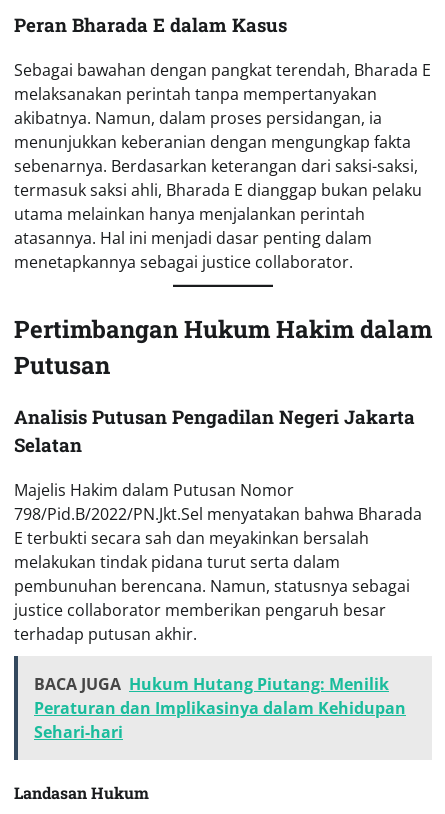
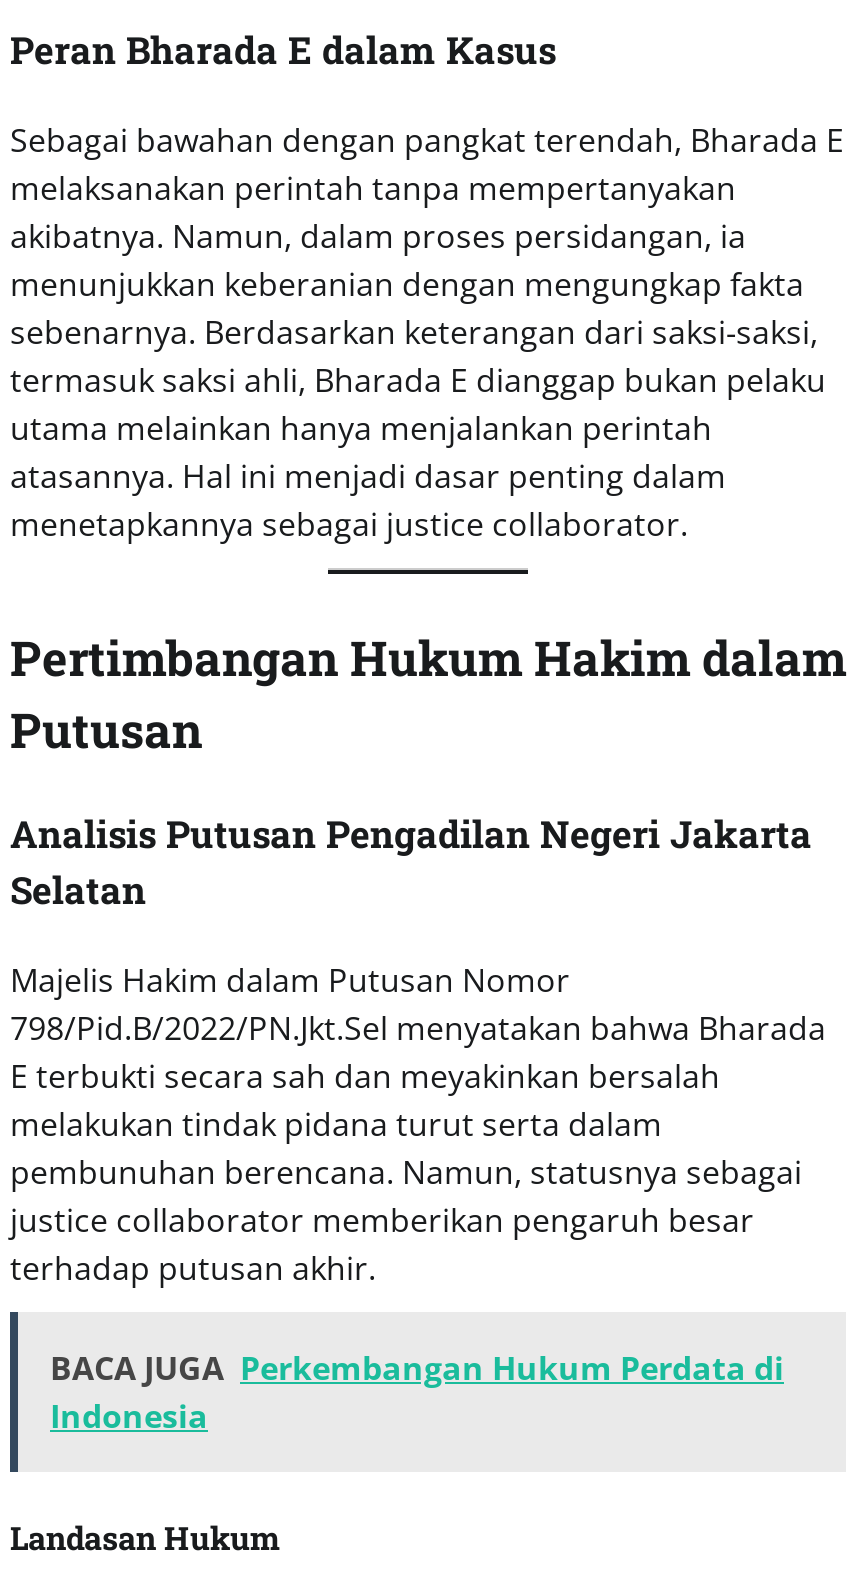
- BACA JUGA Hukum Hutang Piutang: Menilik
- Peraturan dan Implikasinya dalam Kehidupan
- Sehari-hari
+ BACA JUGA Perkembangan Hukum Perdata di
+ Indonesia
